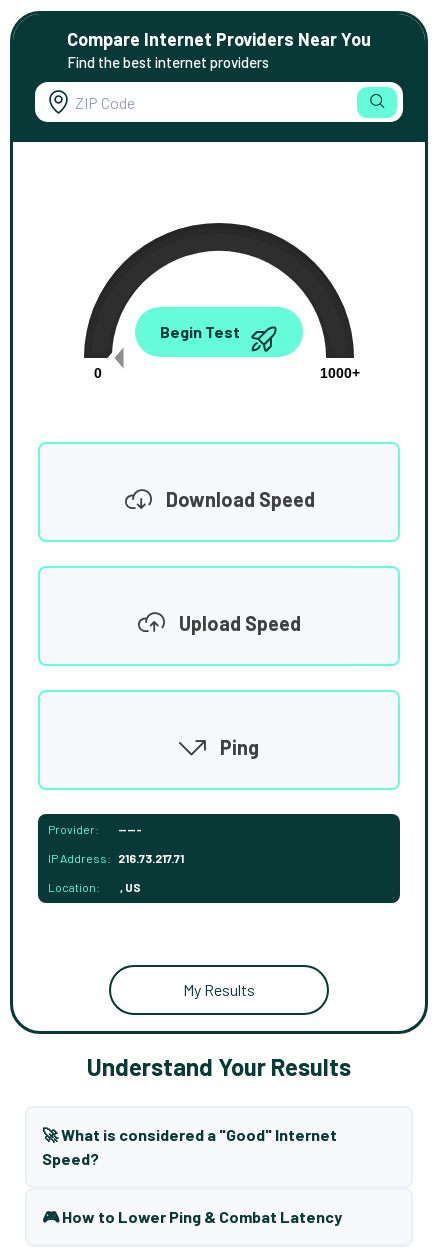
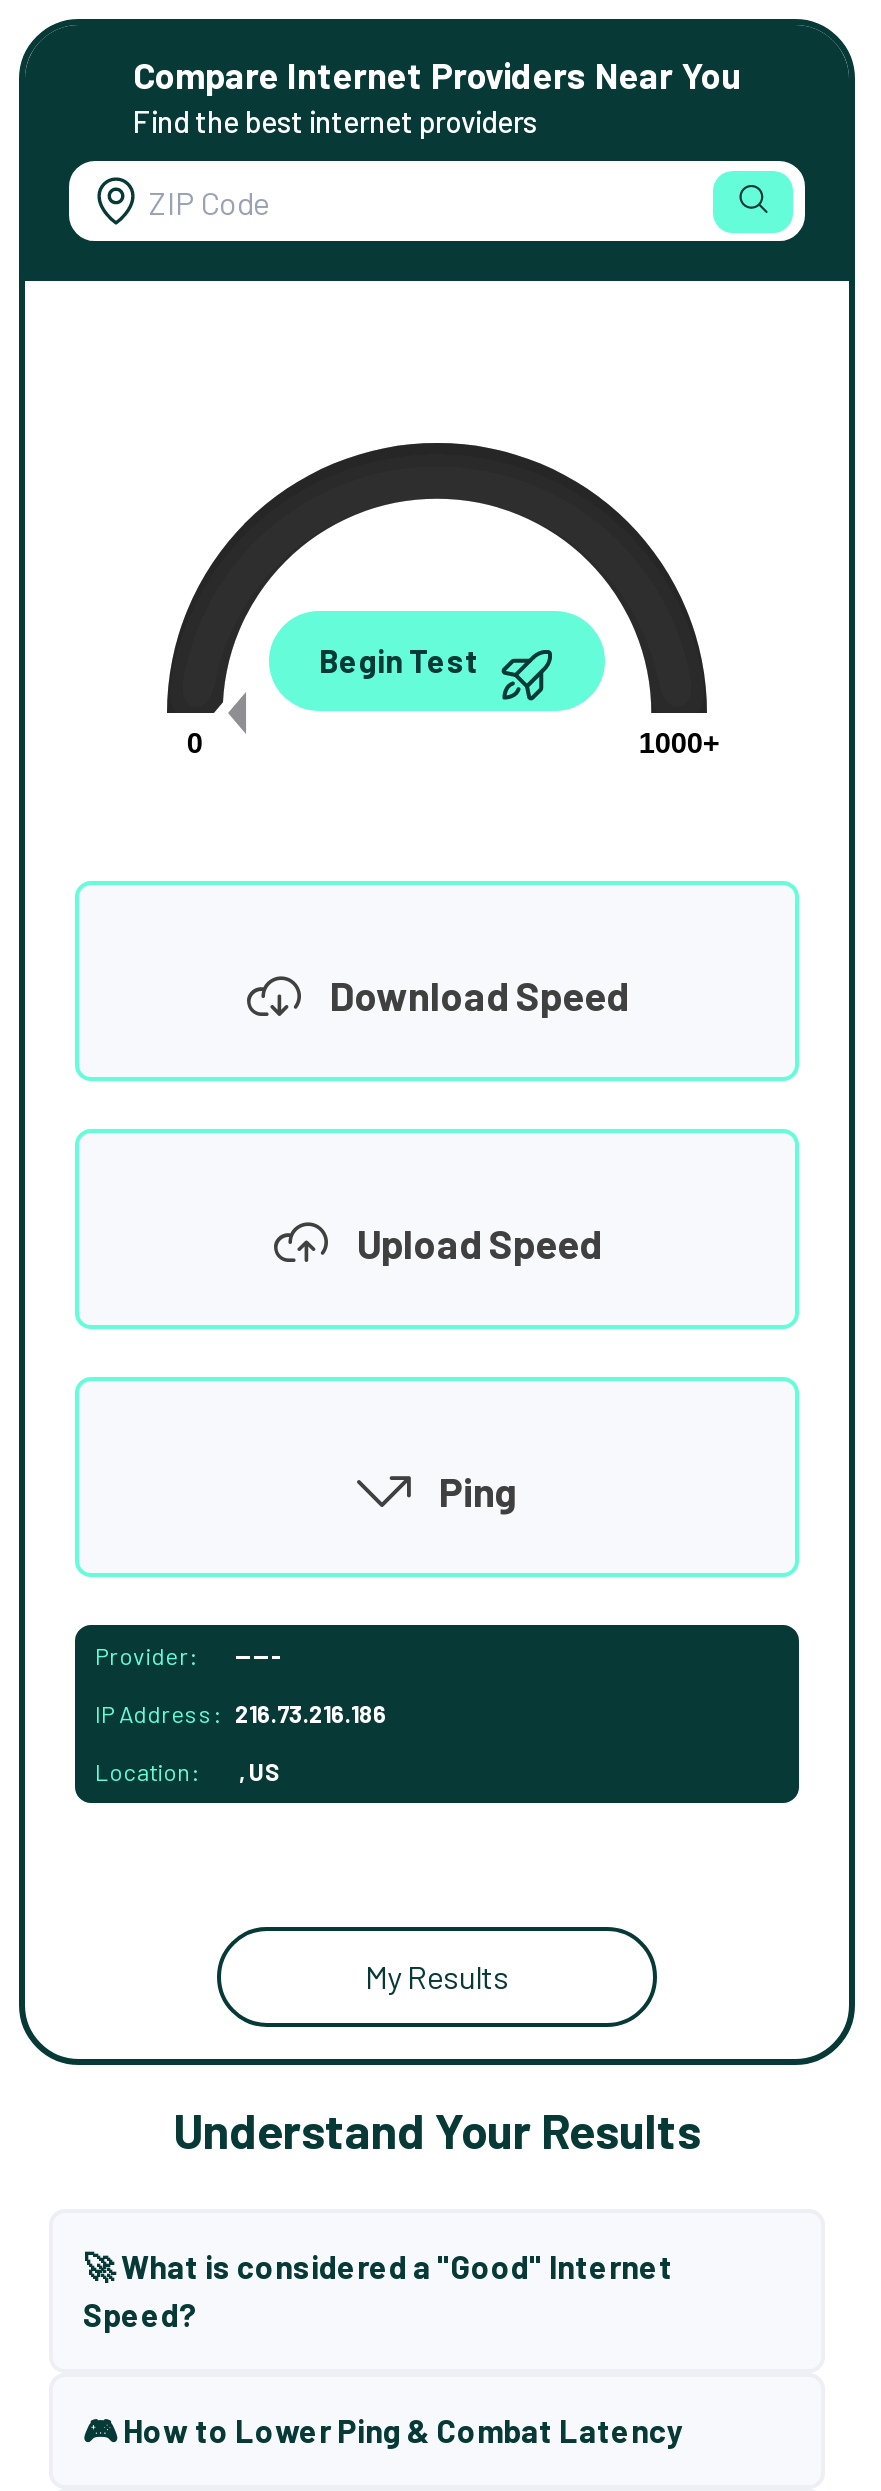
- IP Address: 216.73.217.71
+ IP Address: 216.73.216.186
